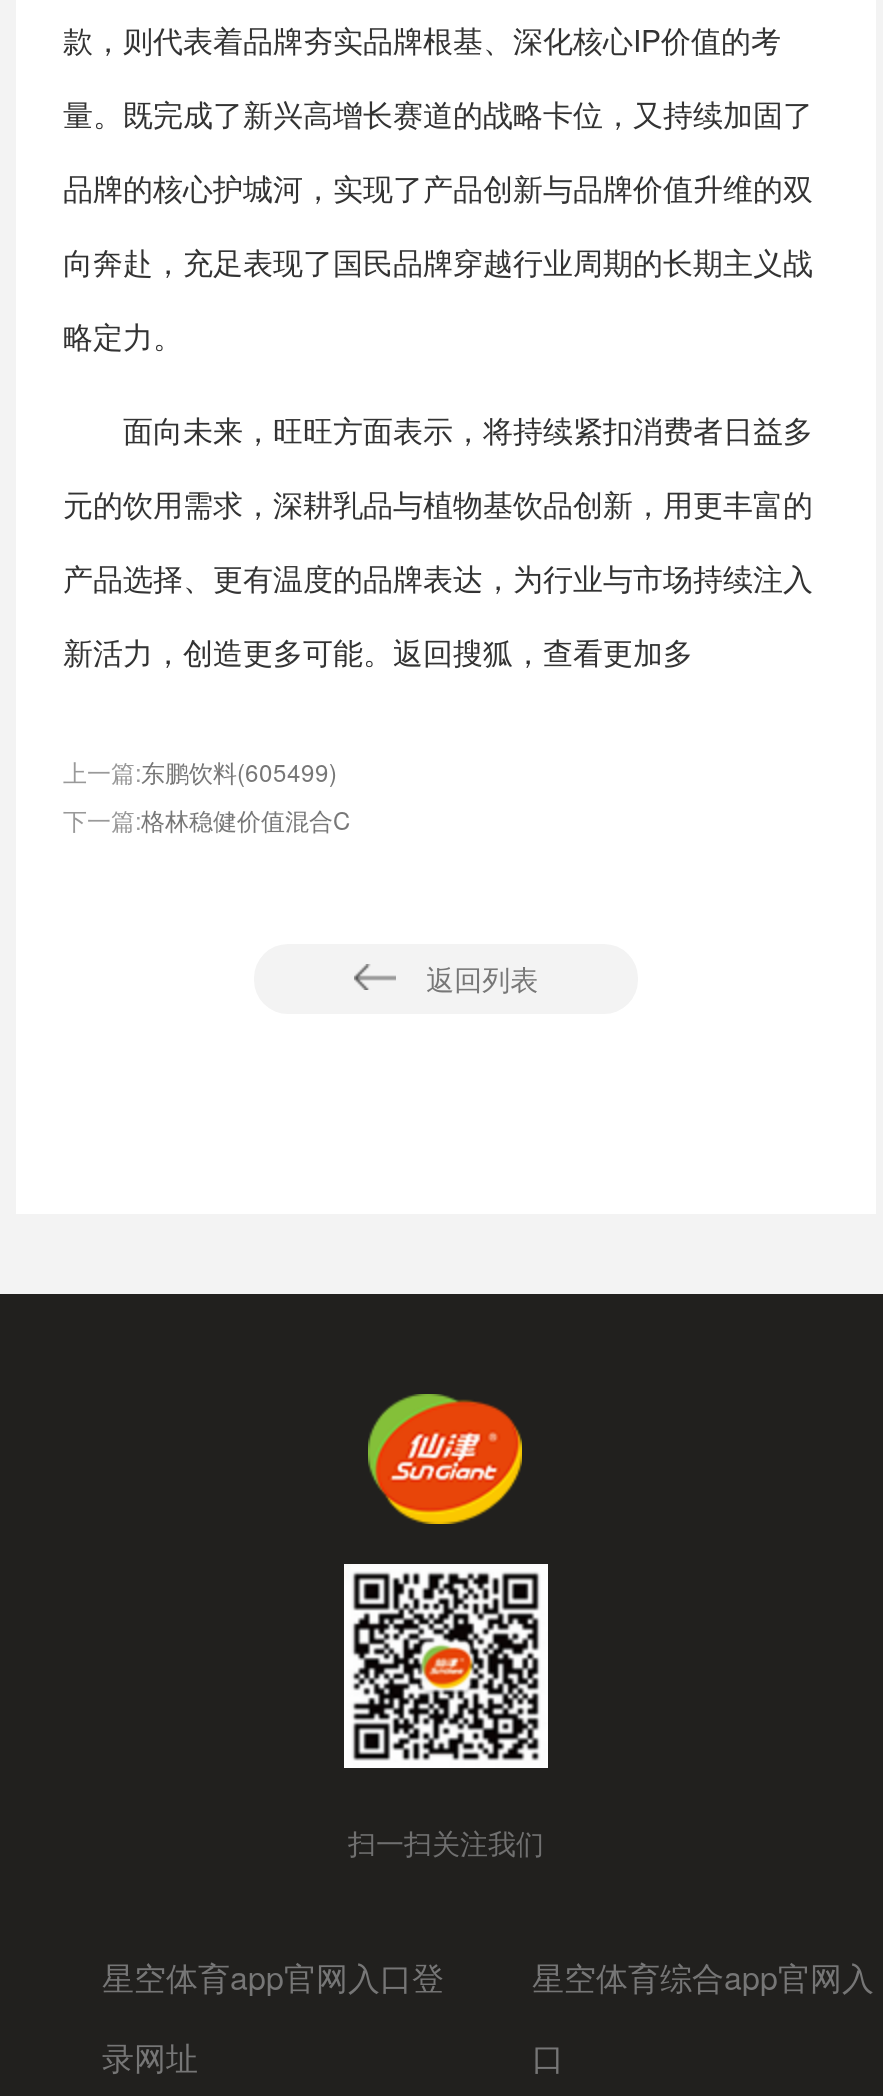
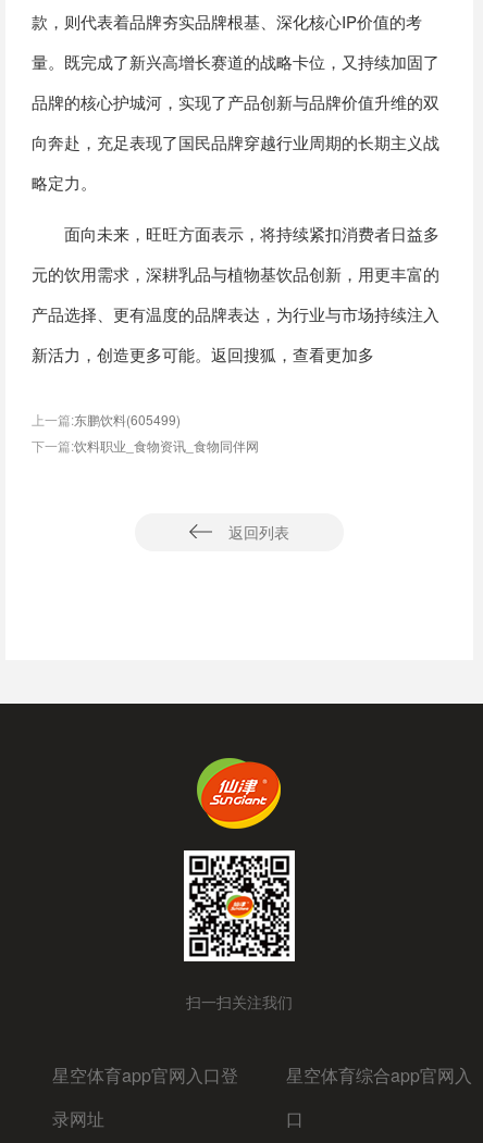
- 下一篇:格林稳健价值混合C
+ 下一篇:饮料职业_食物资讯_食物同伴网
